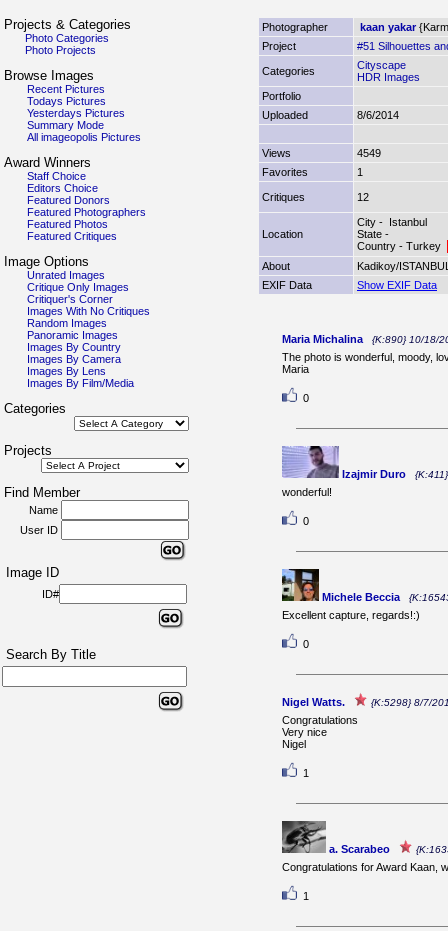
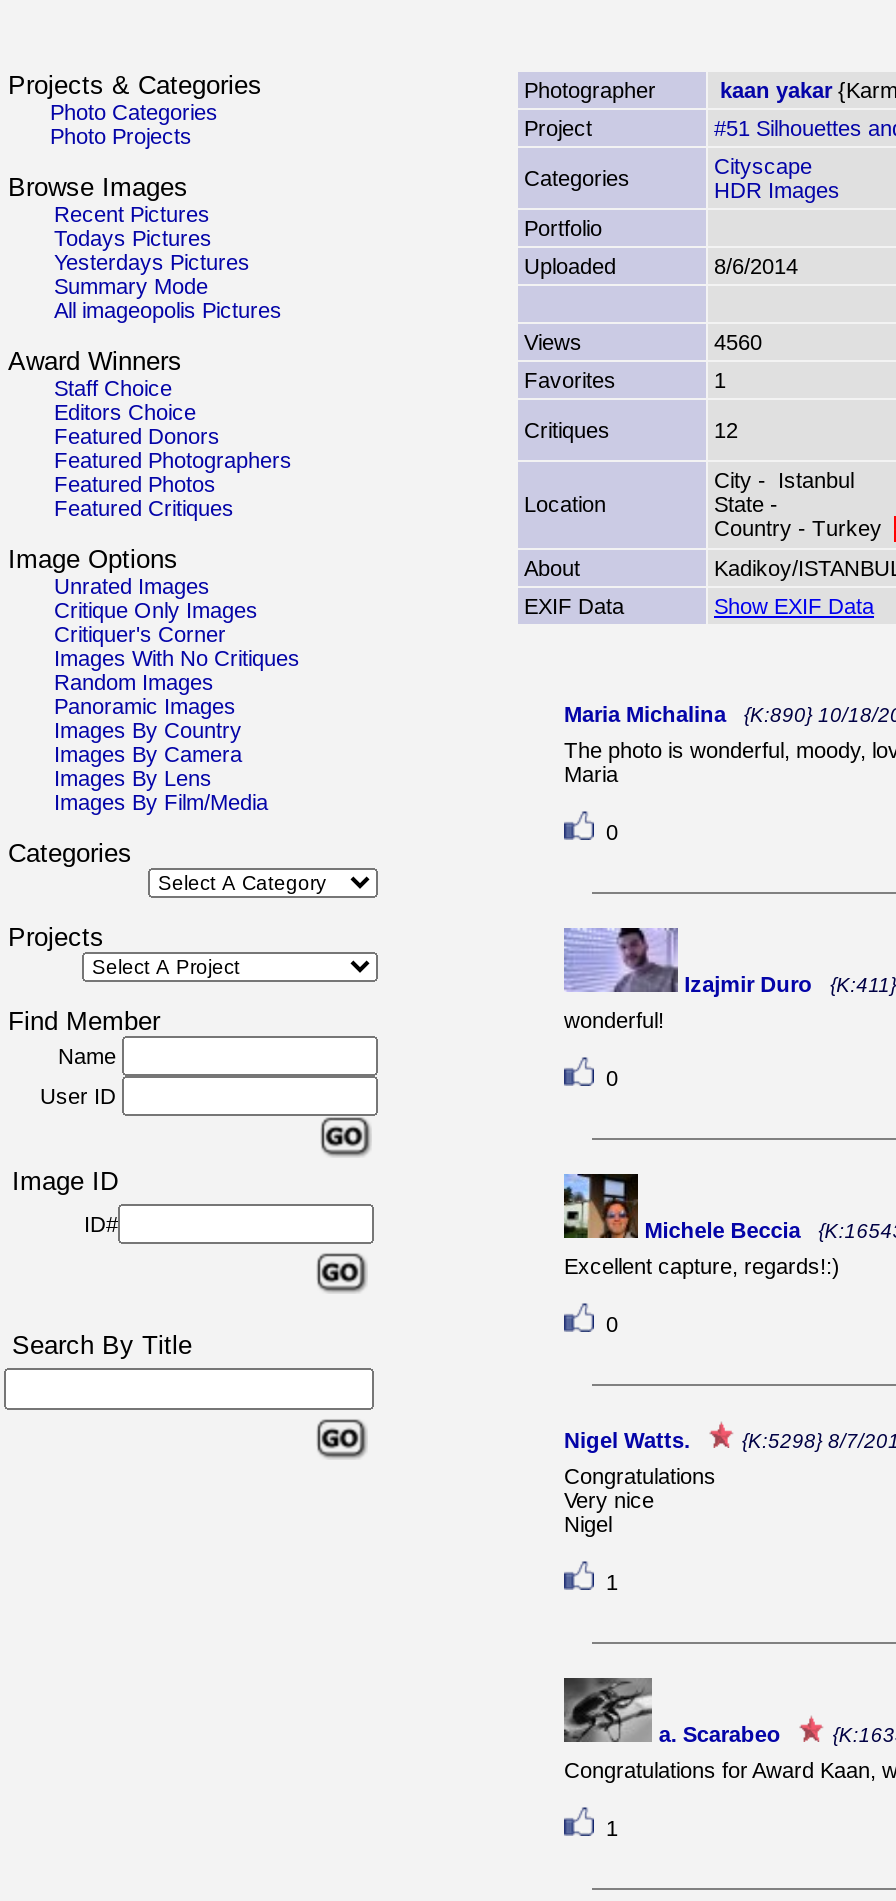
- 4549
+ 4560
